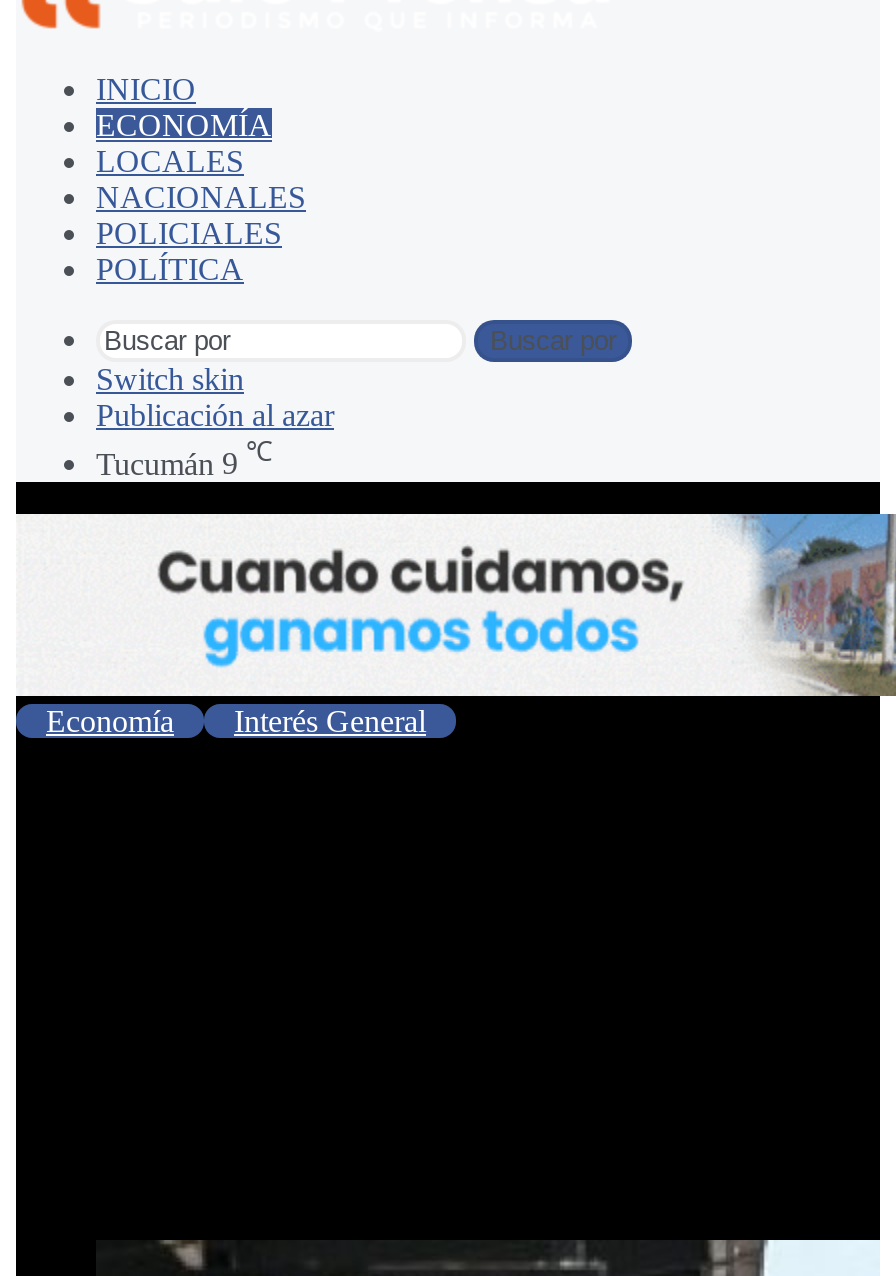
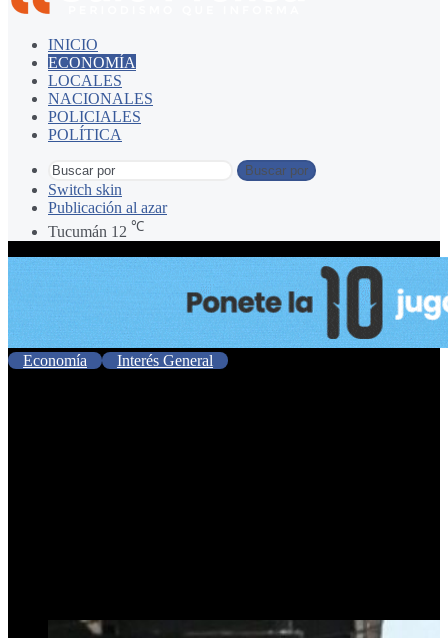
- Tucumán 9 ℃
+ Tucumán 12 ℃

- [image]
+ [image]
